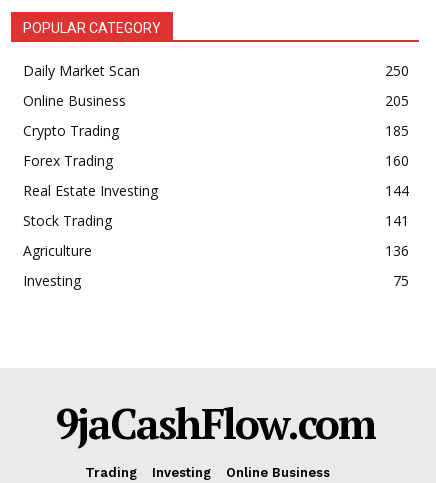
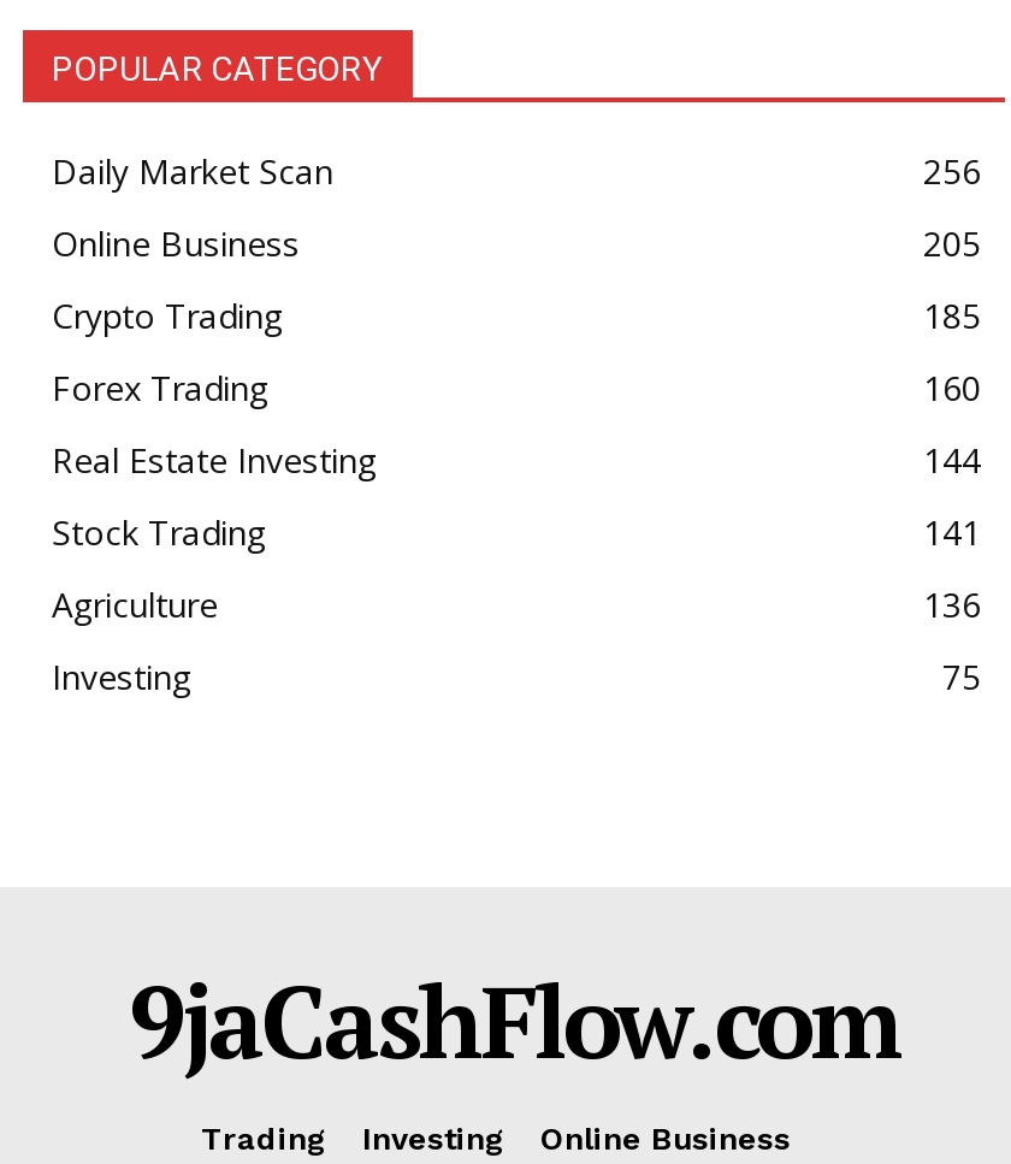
- 250
+ 256
